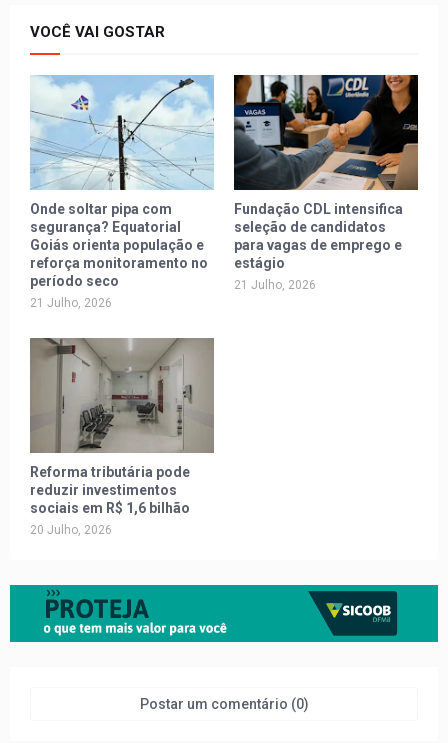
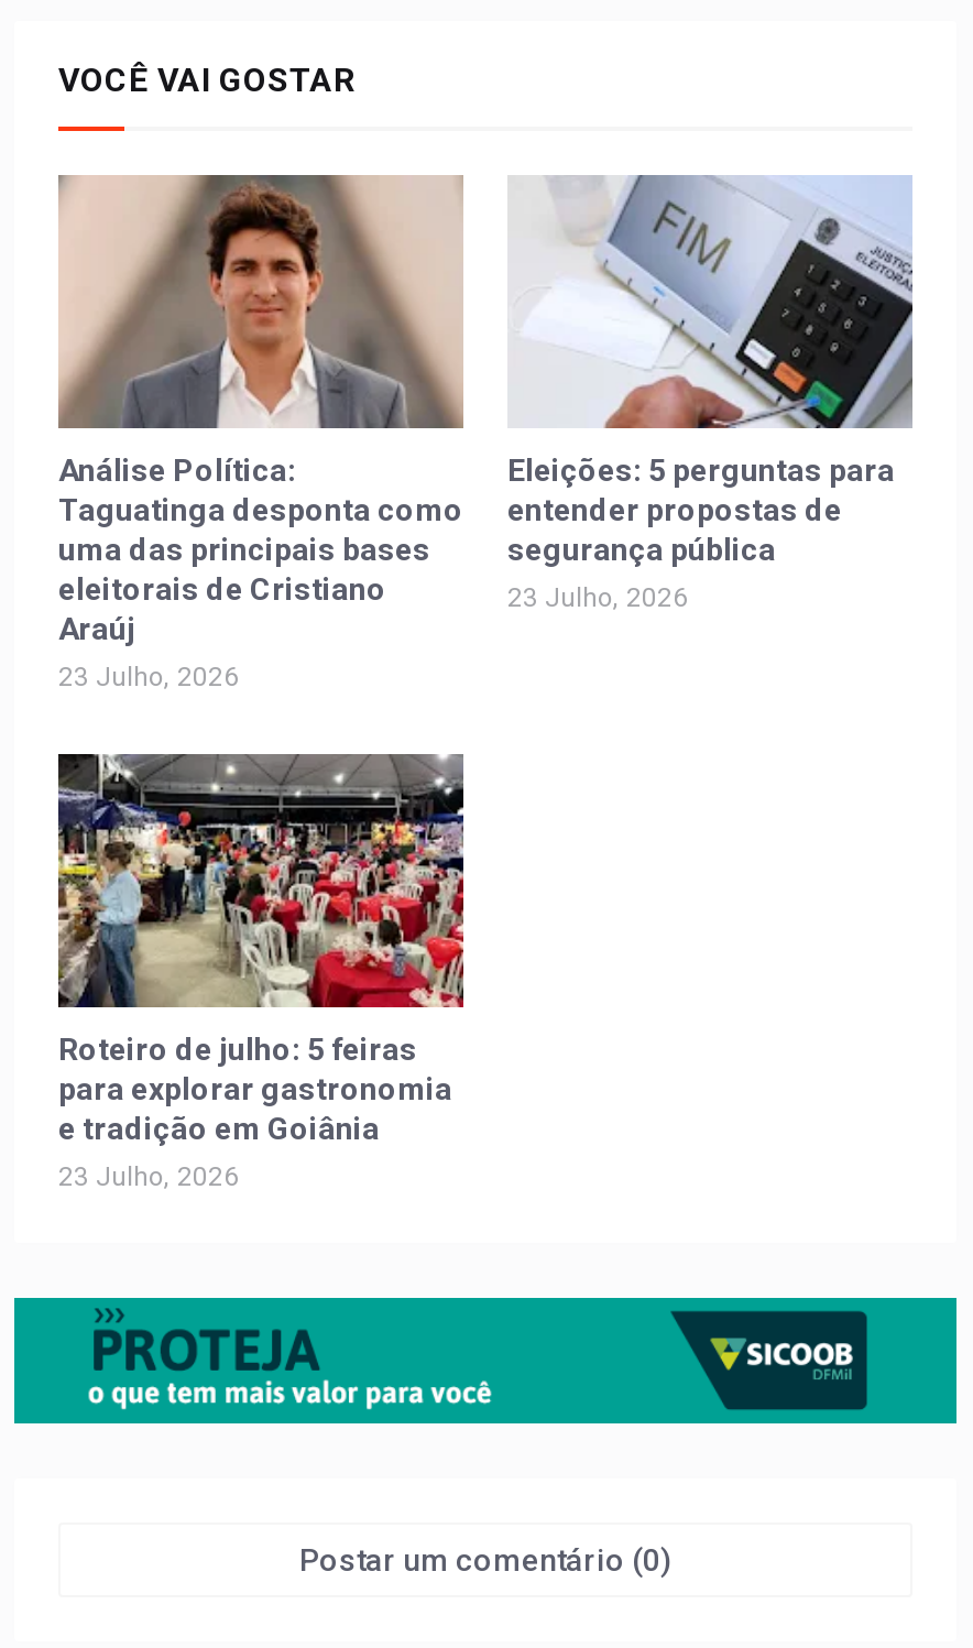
- [image]
- Onde soltar pipa com
- segurança? Equatorial
- Goiás orienta população e
- reforça monitoramento no
- período seco
- 21 Julho, 2026
+ [image]
+ Análise Política:
+ Taguatinga desponta como
+ uma das principais bases
+ eleitorais de Cristiano
+ Araúj
+ 23 Julho, 2026

- [image]
- Fundação CDL intensifica
- seleção de candidatos
- para vagas de emprego e
- estágio
- 21 Julho, 2026
+ [image]
+ Eleições: 5 perguntas para
+ entender propostas de
+ segurança pública
+ 23 Julho, 2026

- [image]
- Reforma tributária pode
- reduzir investimentos
- sociais em R$ 1,6 bilhão
- 20 Julho, 2026
+ [image]
+ Roteiro de julho: 5 feiras
+ para explorar gastronomia
+ e tradição em Goiânia
+ 23 Julho, 2026
